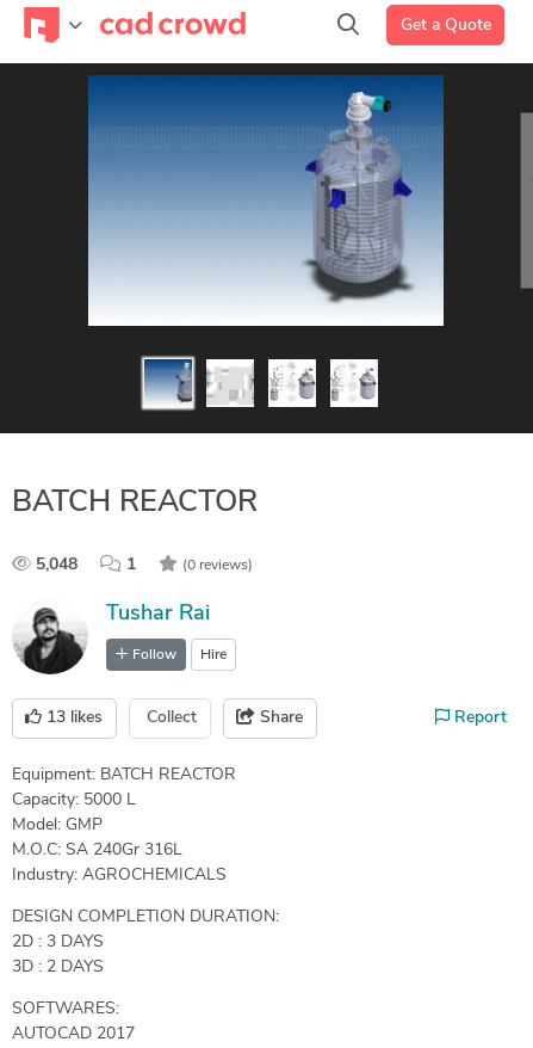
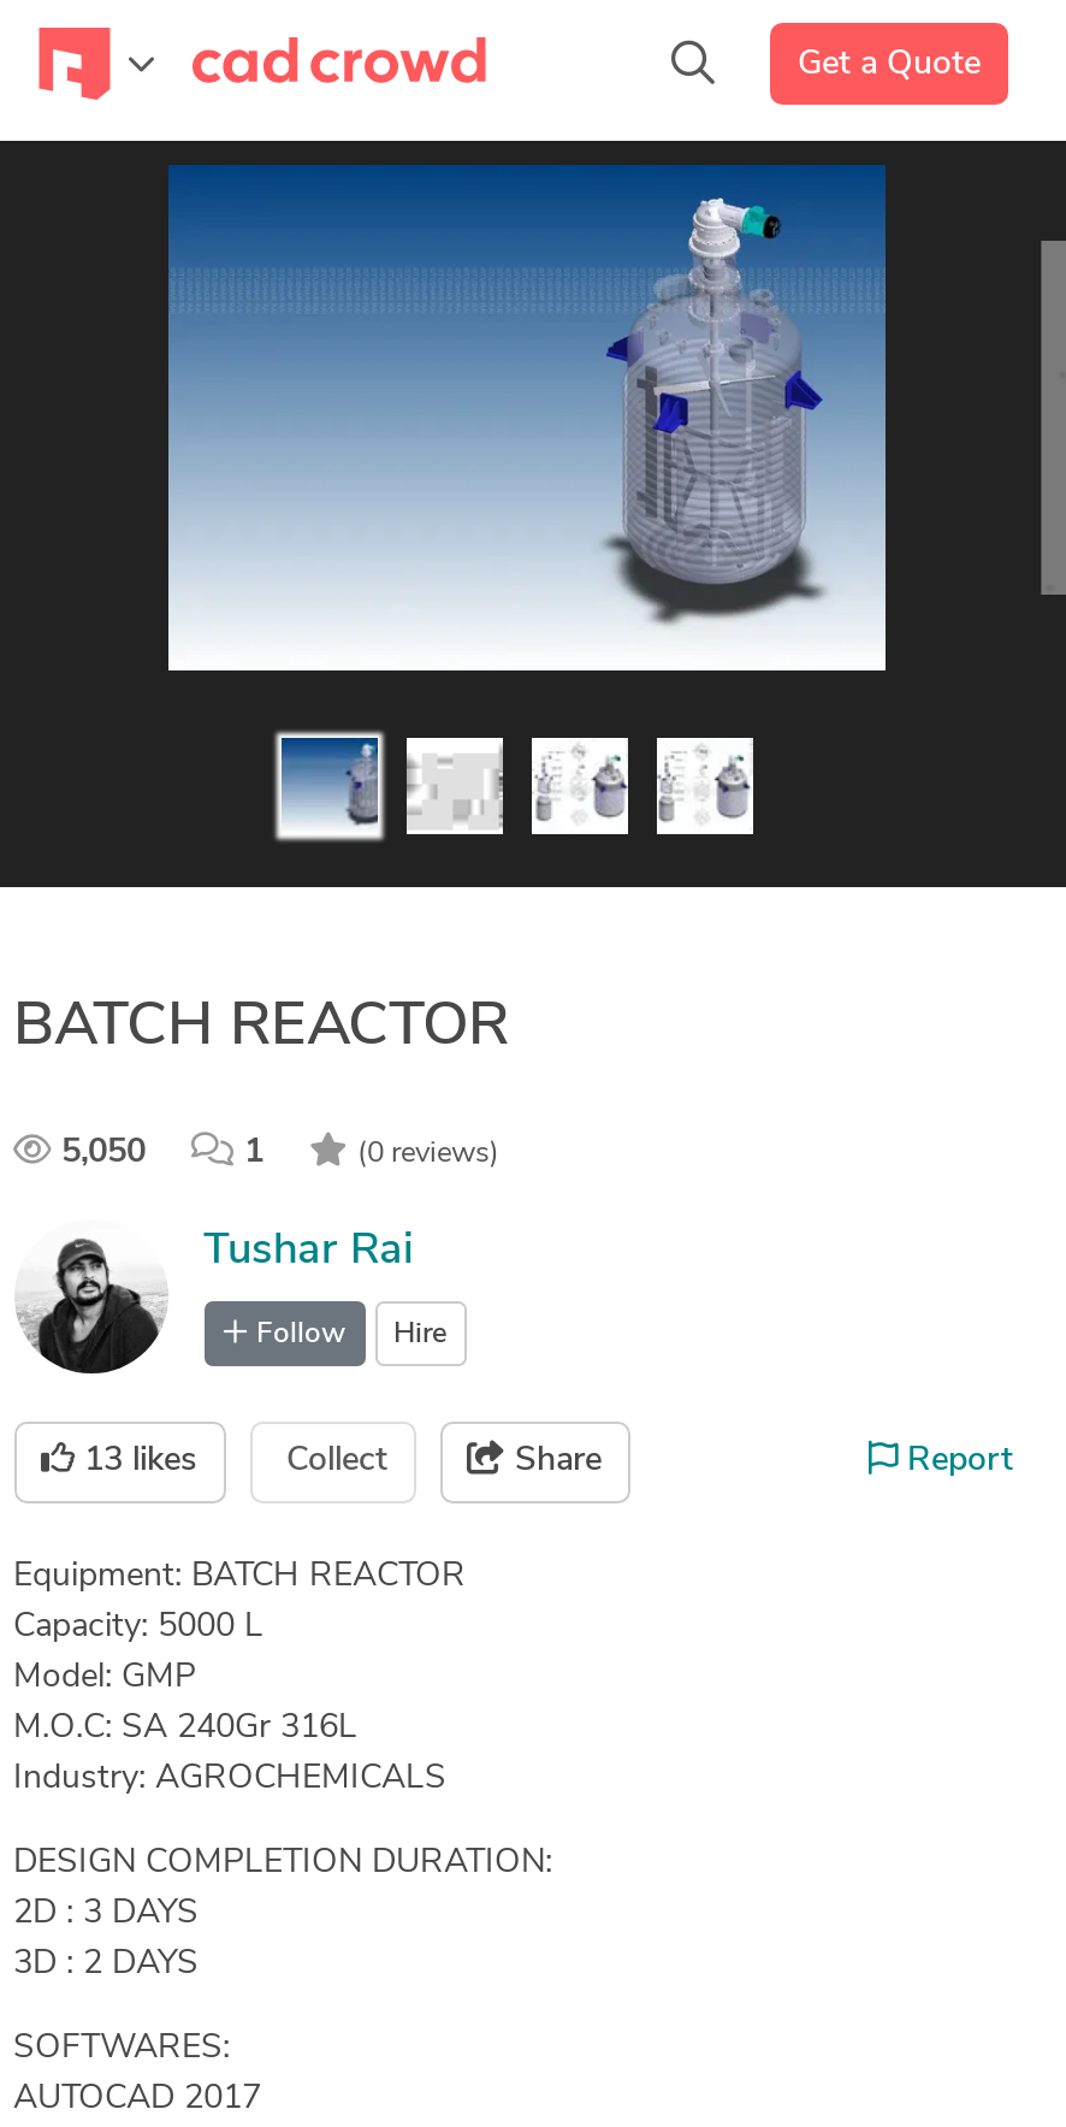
- 5,048
+ 5,050
